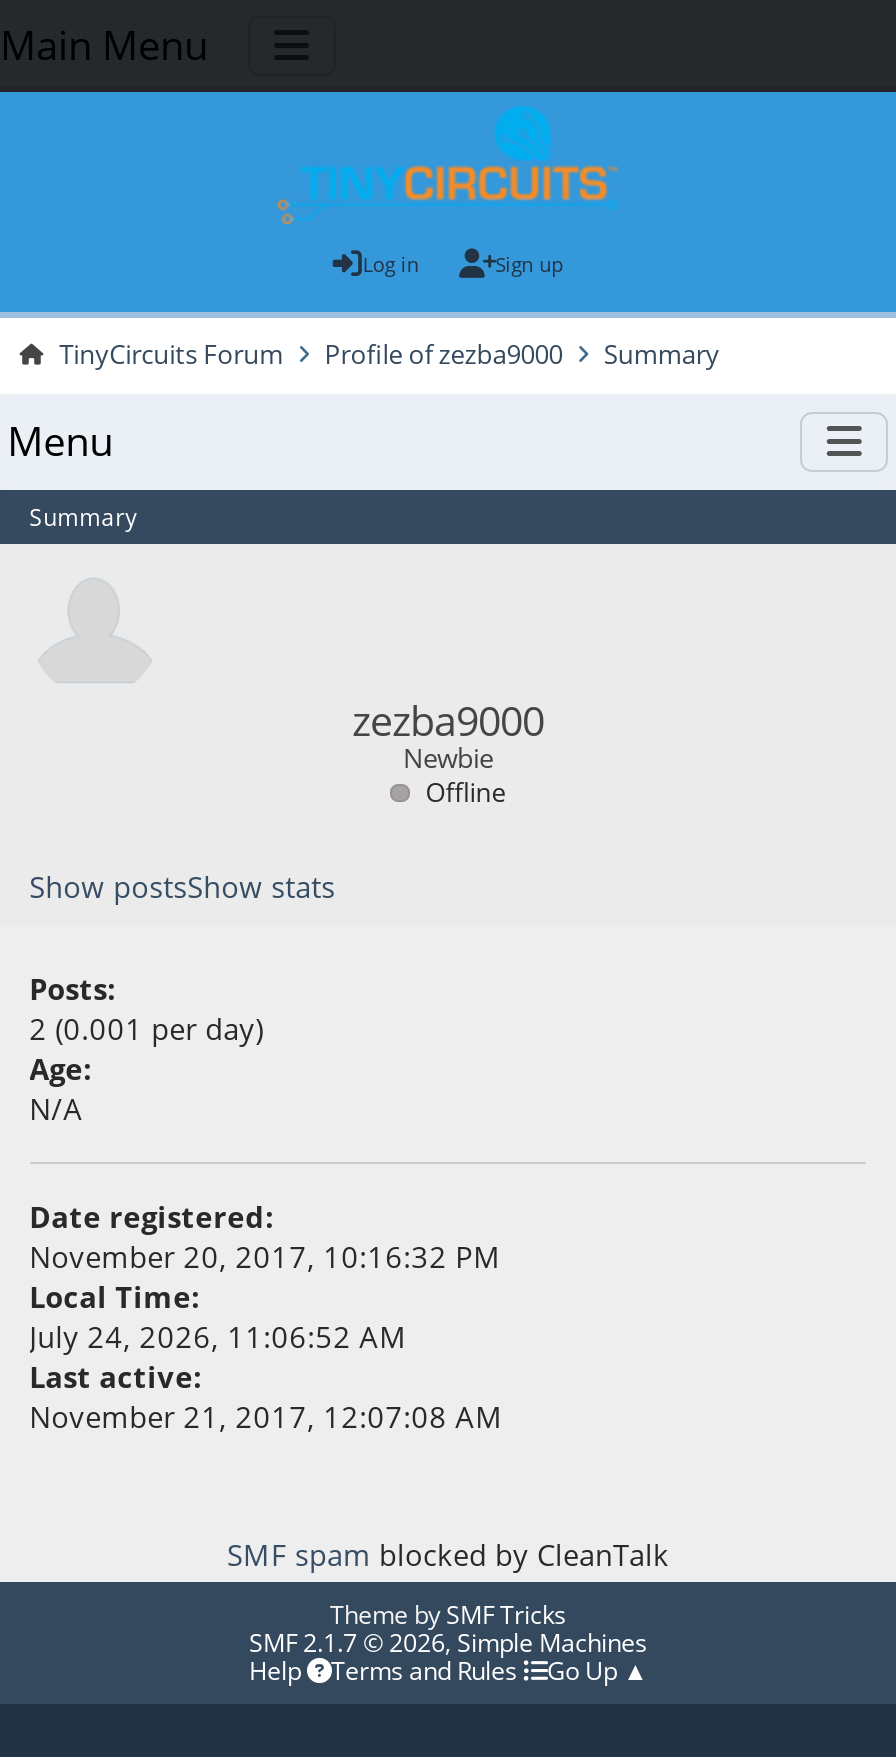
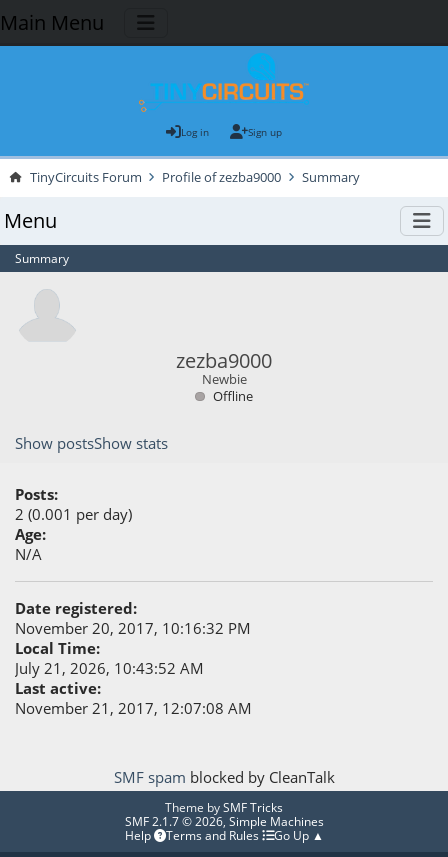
- July 24, 2026, 11:06:52 AM
+ July 21, 2026, 10:43:52 AM
